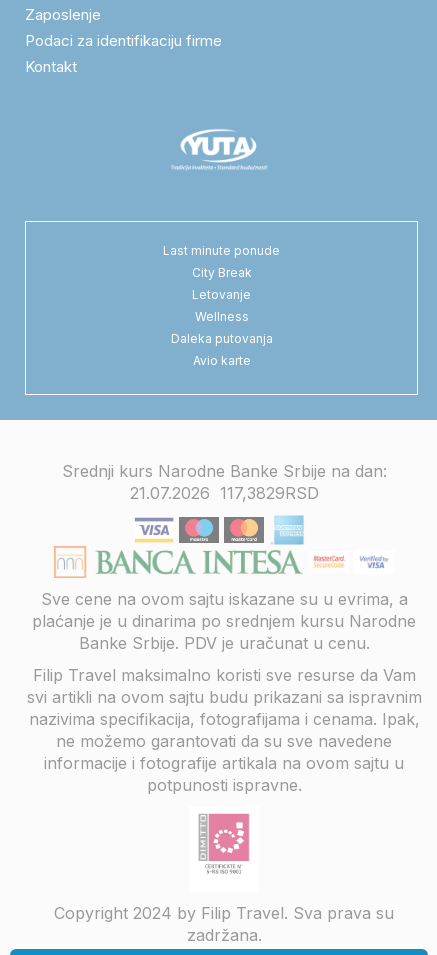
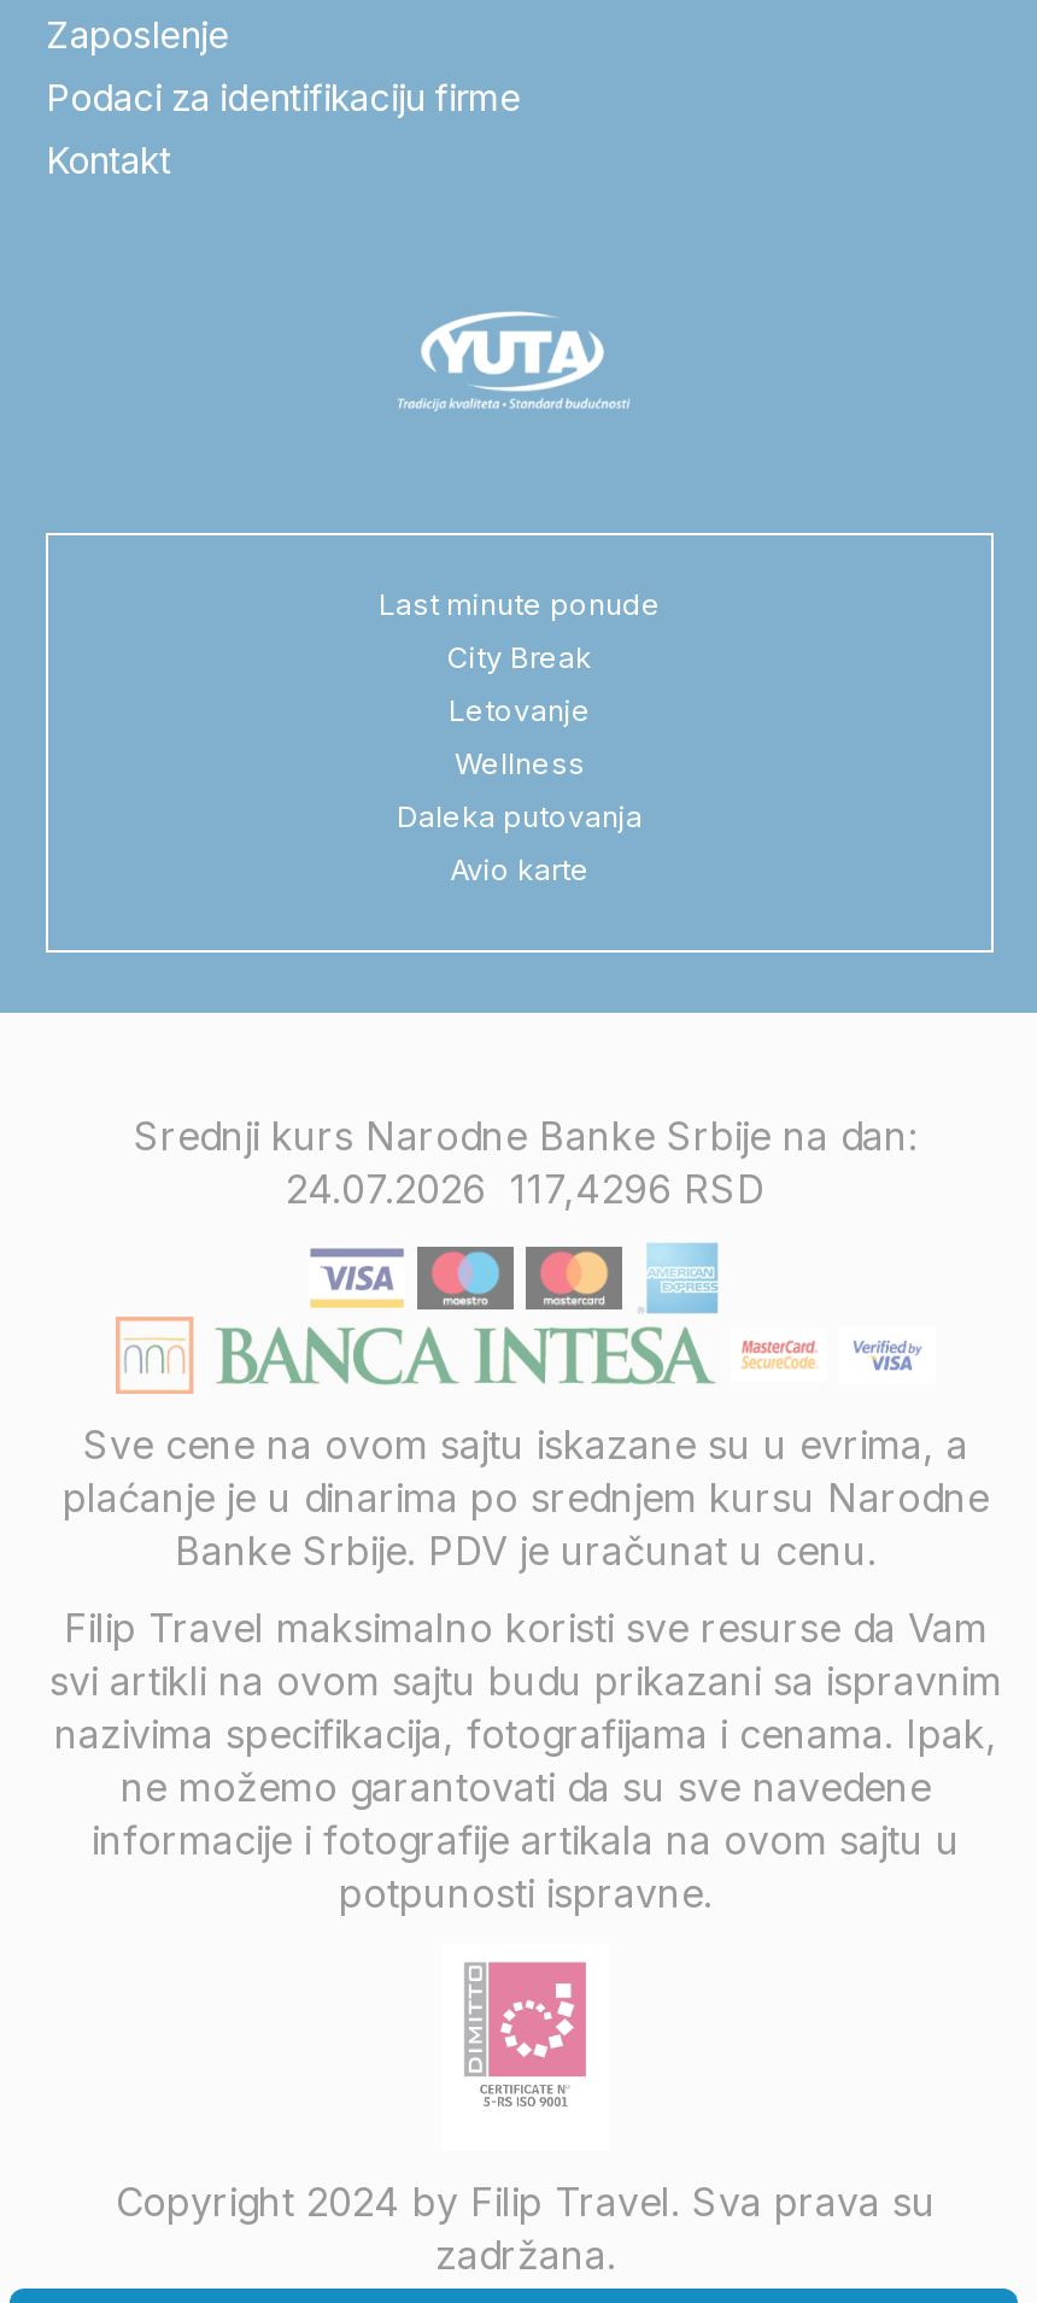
- 21.07.2026 117,3829 RSD
+ 24.07.2026 117,4296 RSD
